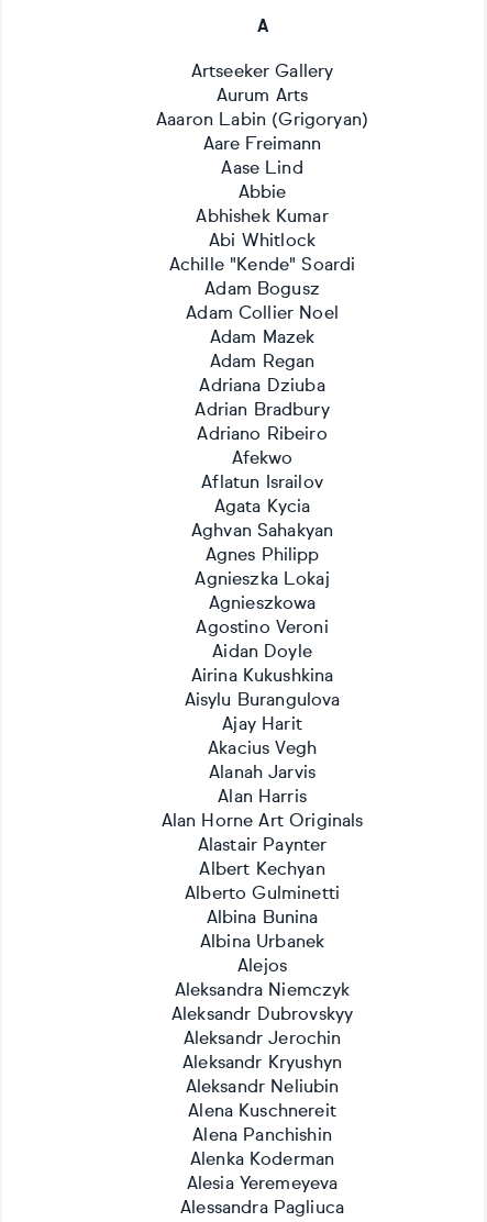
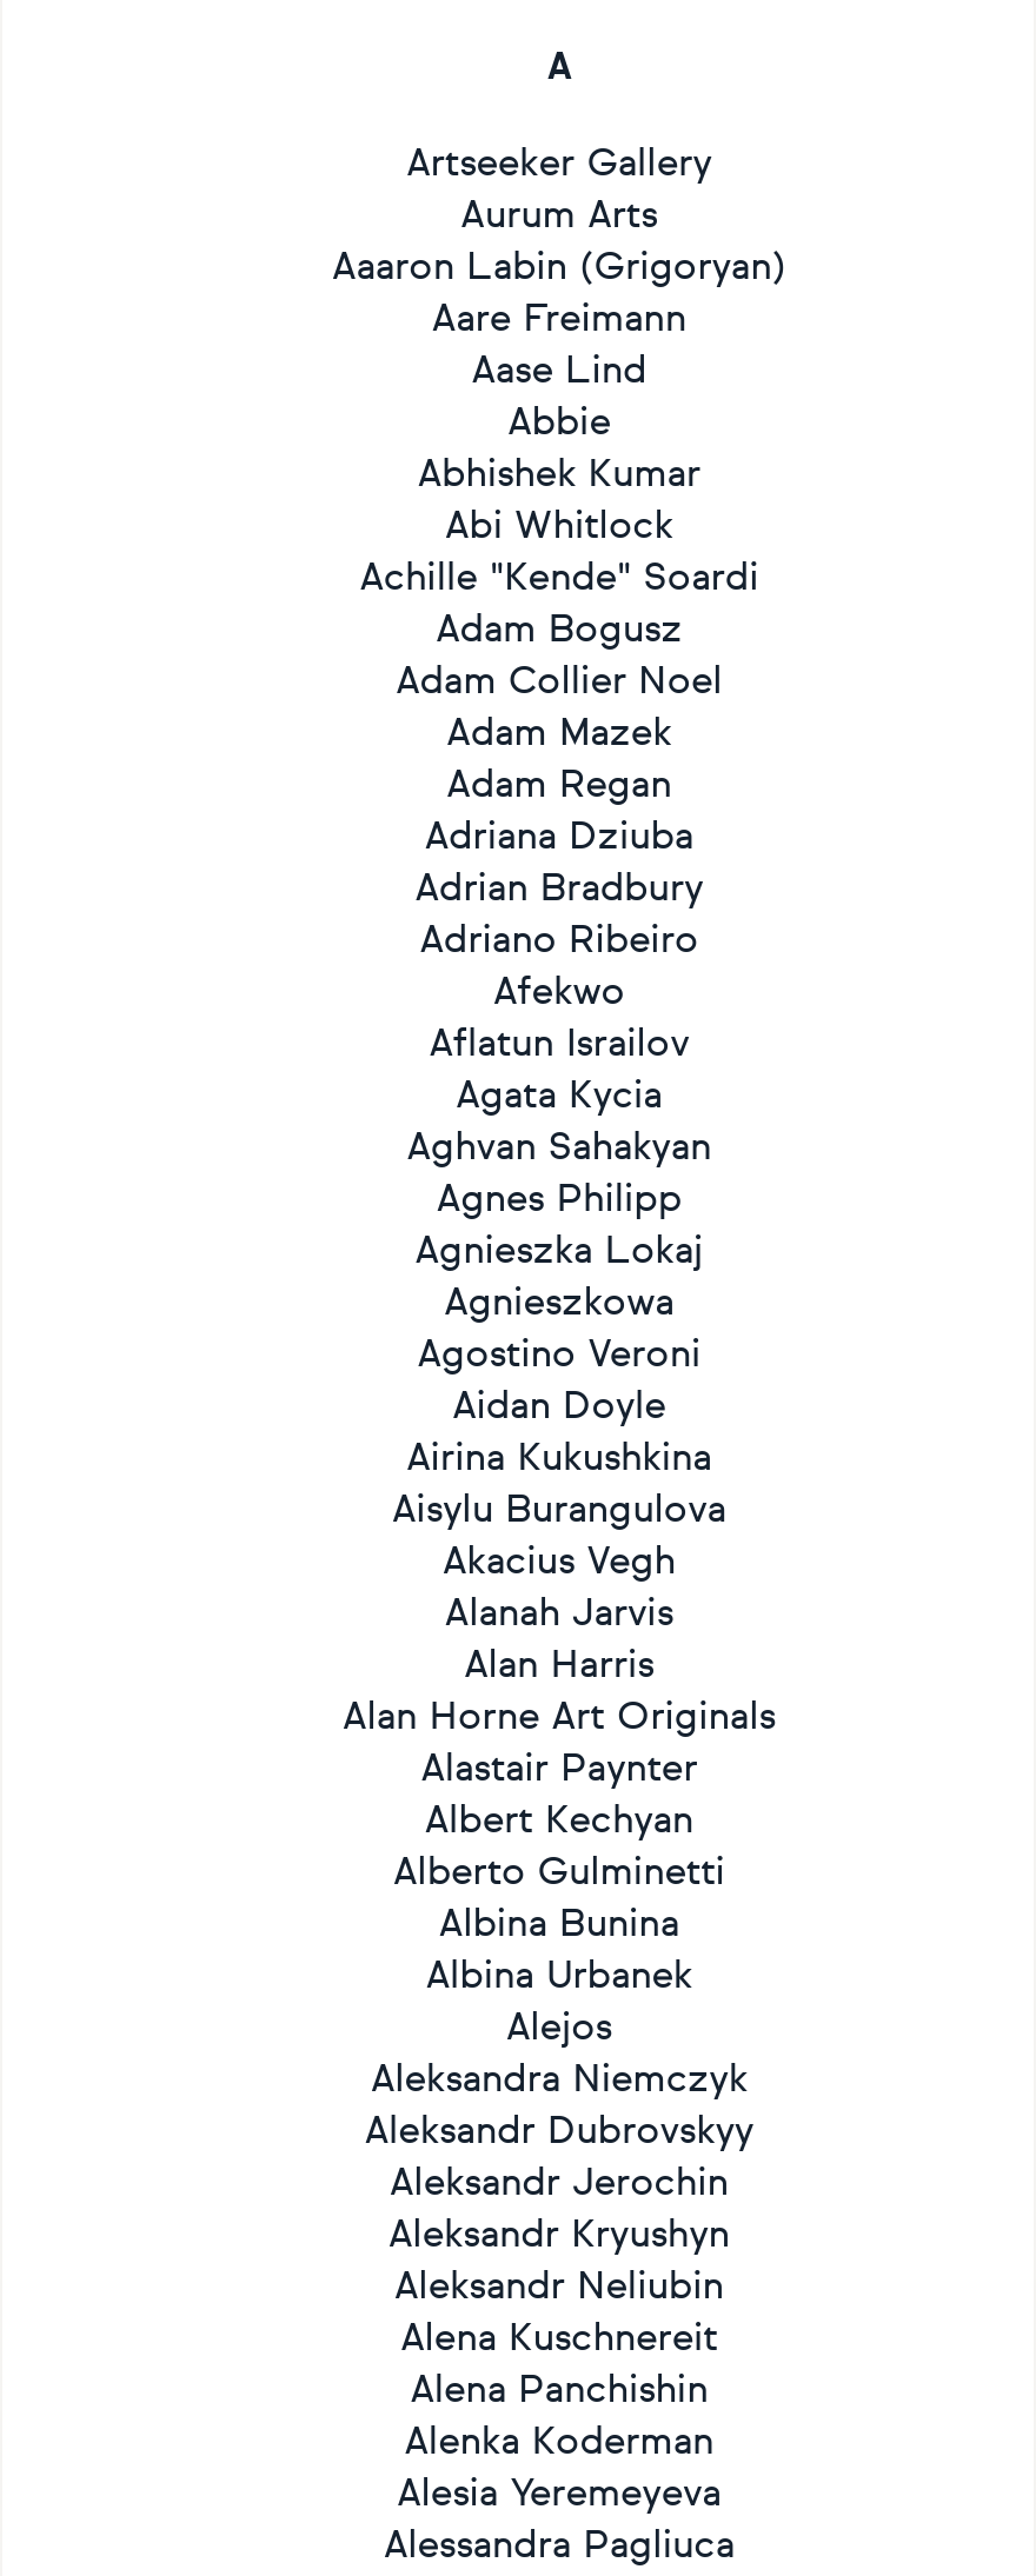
- Ajay Harit
